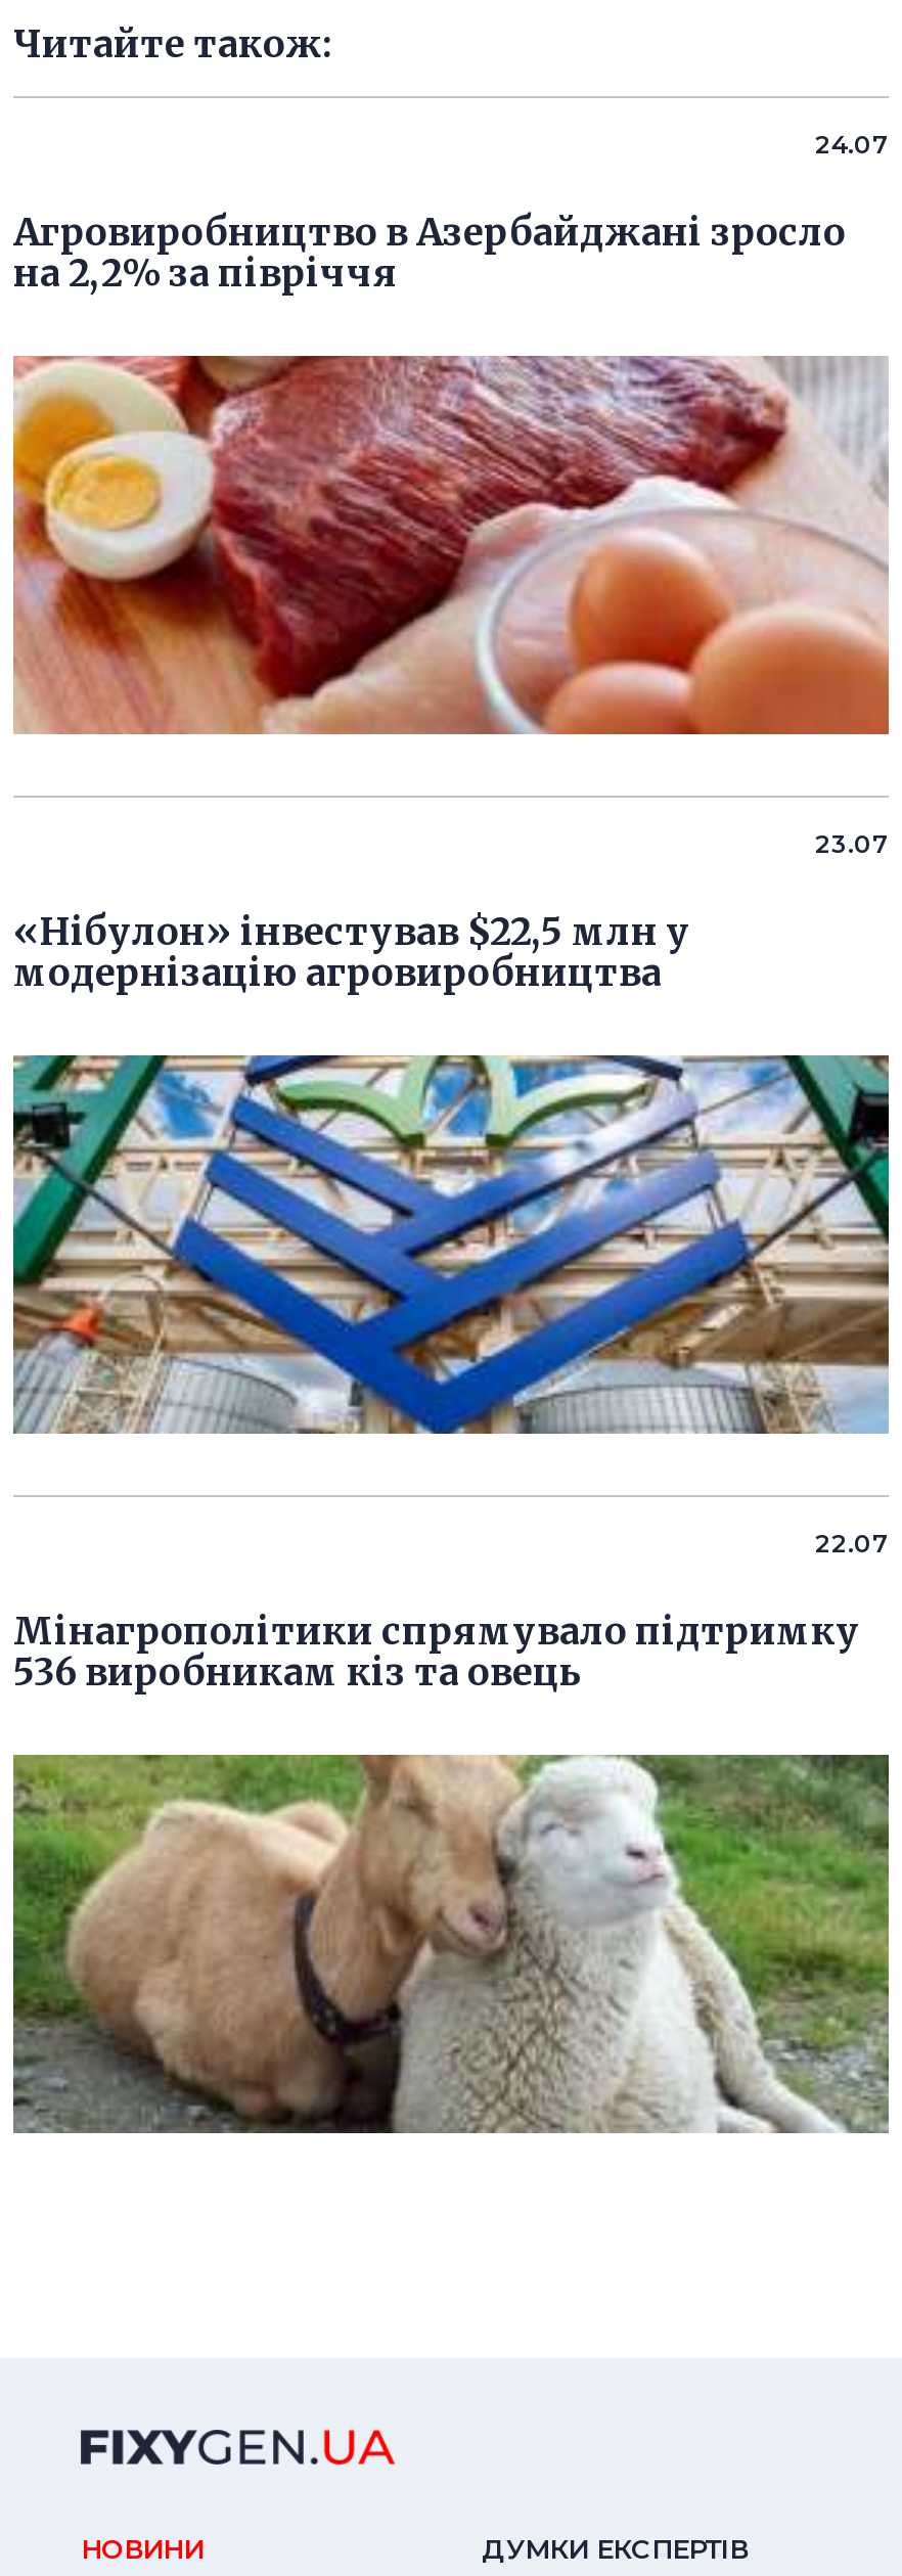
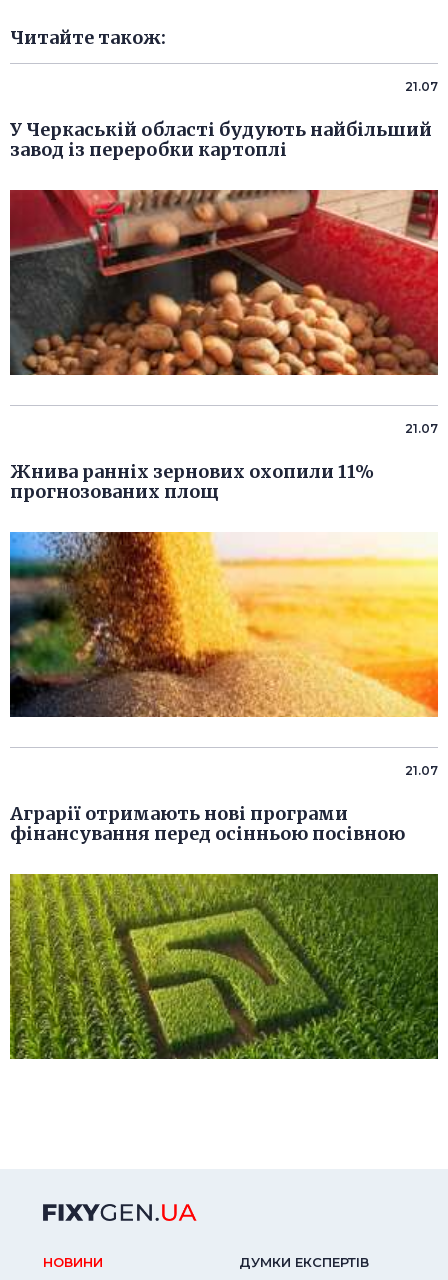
- 24.07
+ 21.07

- Агровиробництво в Азербайджані зросло
- на 2,2% за півріччя
+ У Черкаській області будують найбільший
+ завод із переробки картоплі

- [image]
+ [image]

- 23.07
+ 21.07

- «Нібулон» інвестував $22,5 млн у
- модернізацію агровиробництва
+ Жнива ранніх зернових охопили 11%
+ прогнозованих площ

- [image]
+ [image]

- 22.07
+ 21.07

- Мінагрополітики спрямувало підтримку
- 536 виробникам кіз та овець
+ Аграрії отримають нові програми
+ фінансування перед осінньою посівною

- [image]
+ [image]
